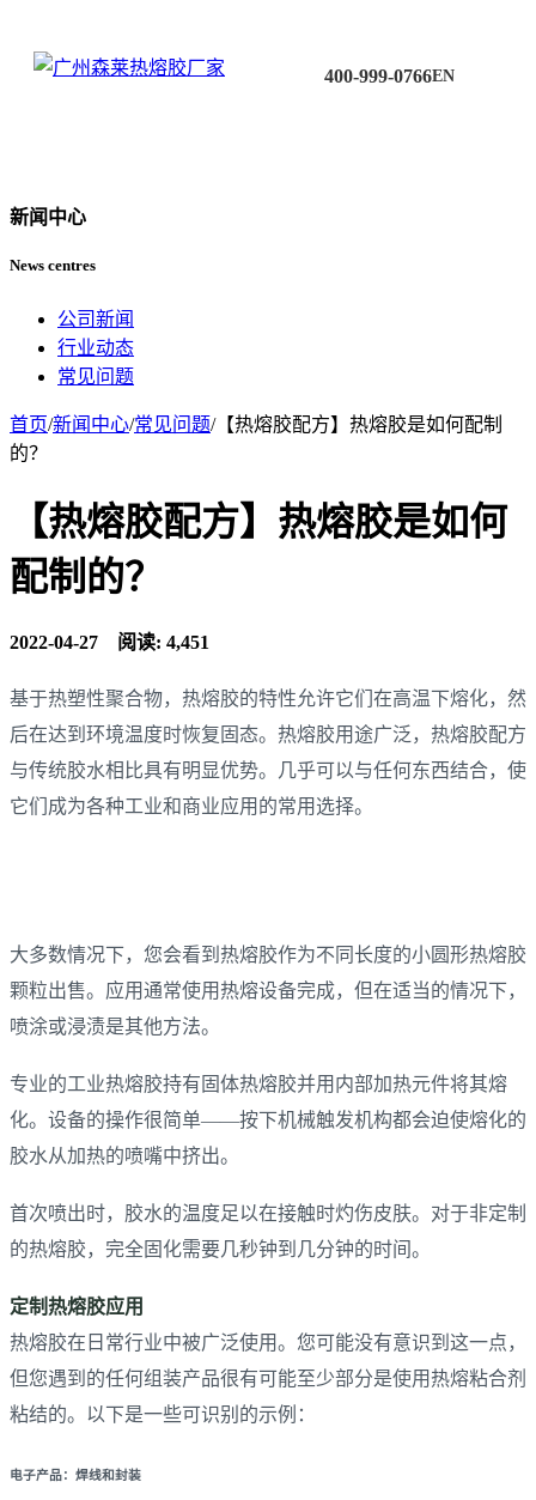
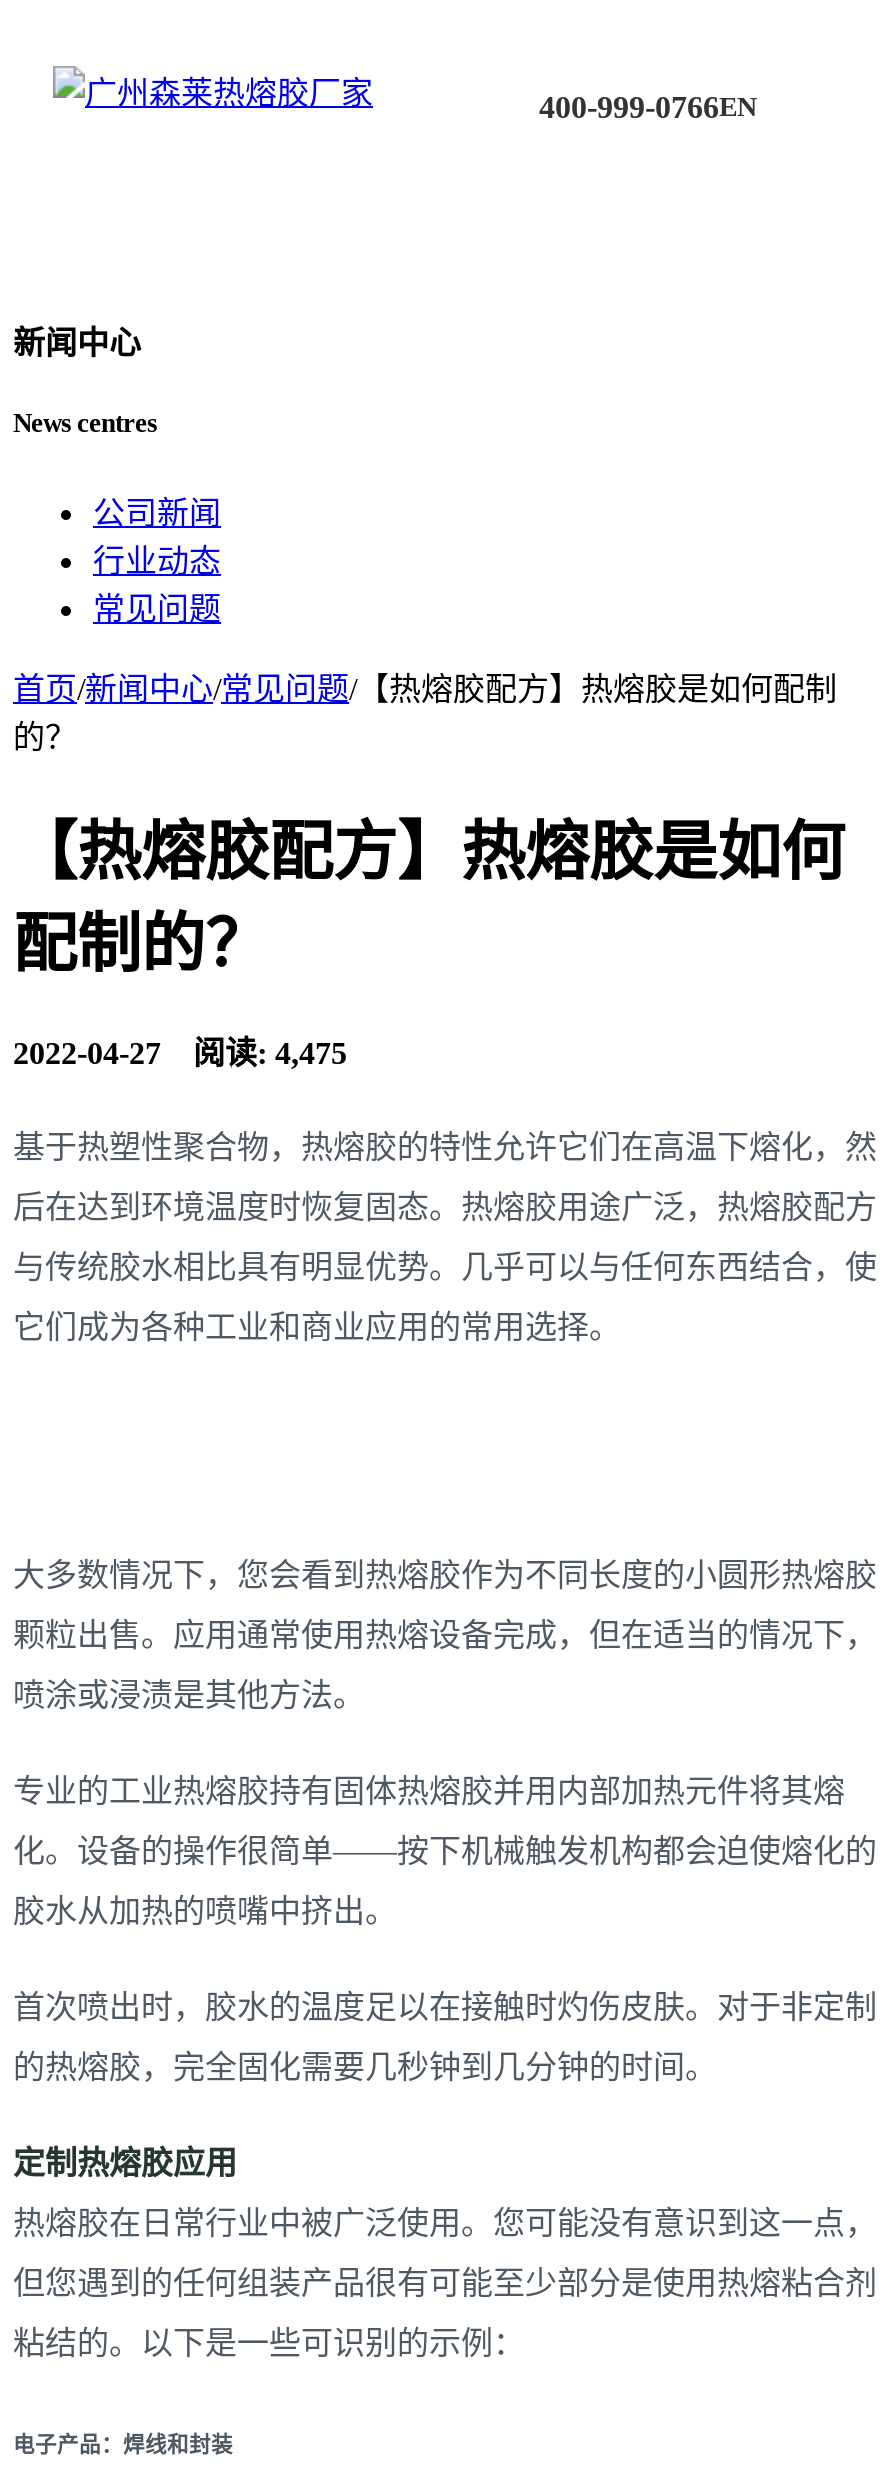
- 2022-04-27阅读: 4,451
+ 2022-04-27阅读: 4,475
